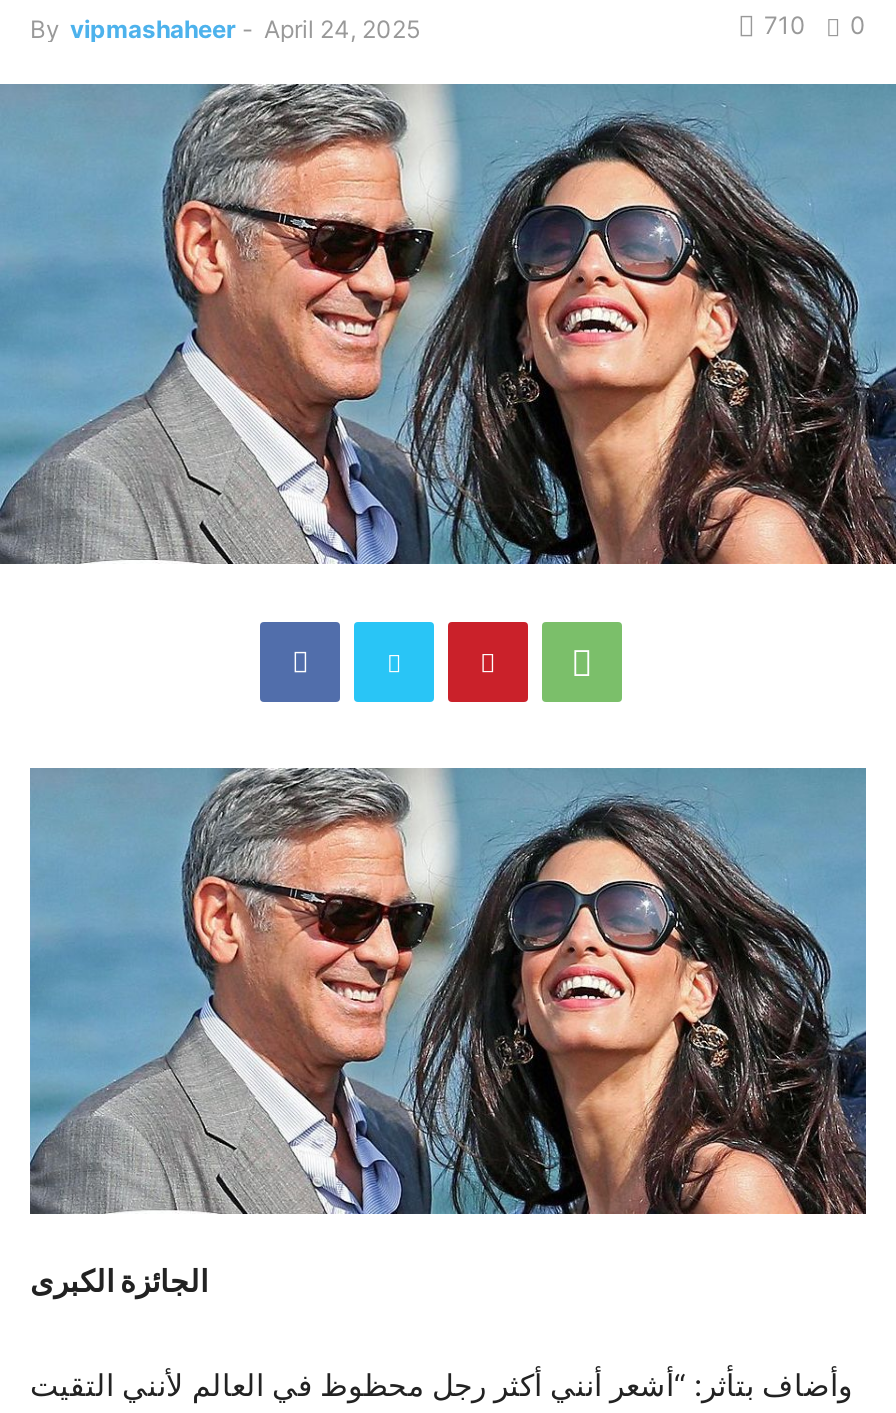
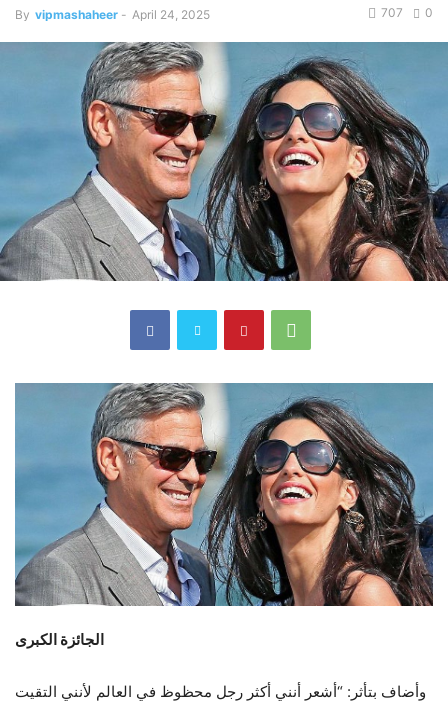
- 710 0
+ 707 0
